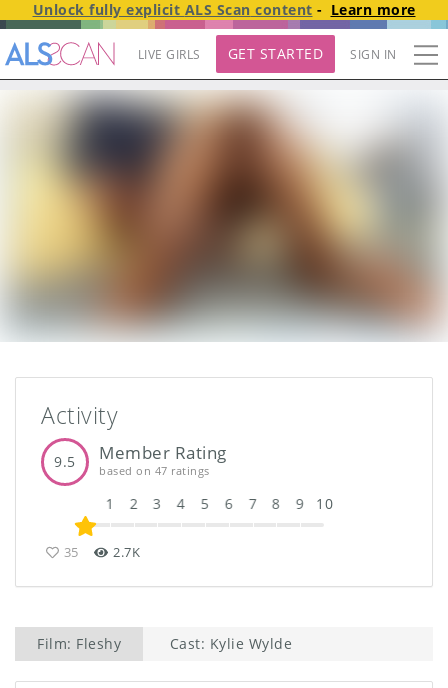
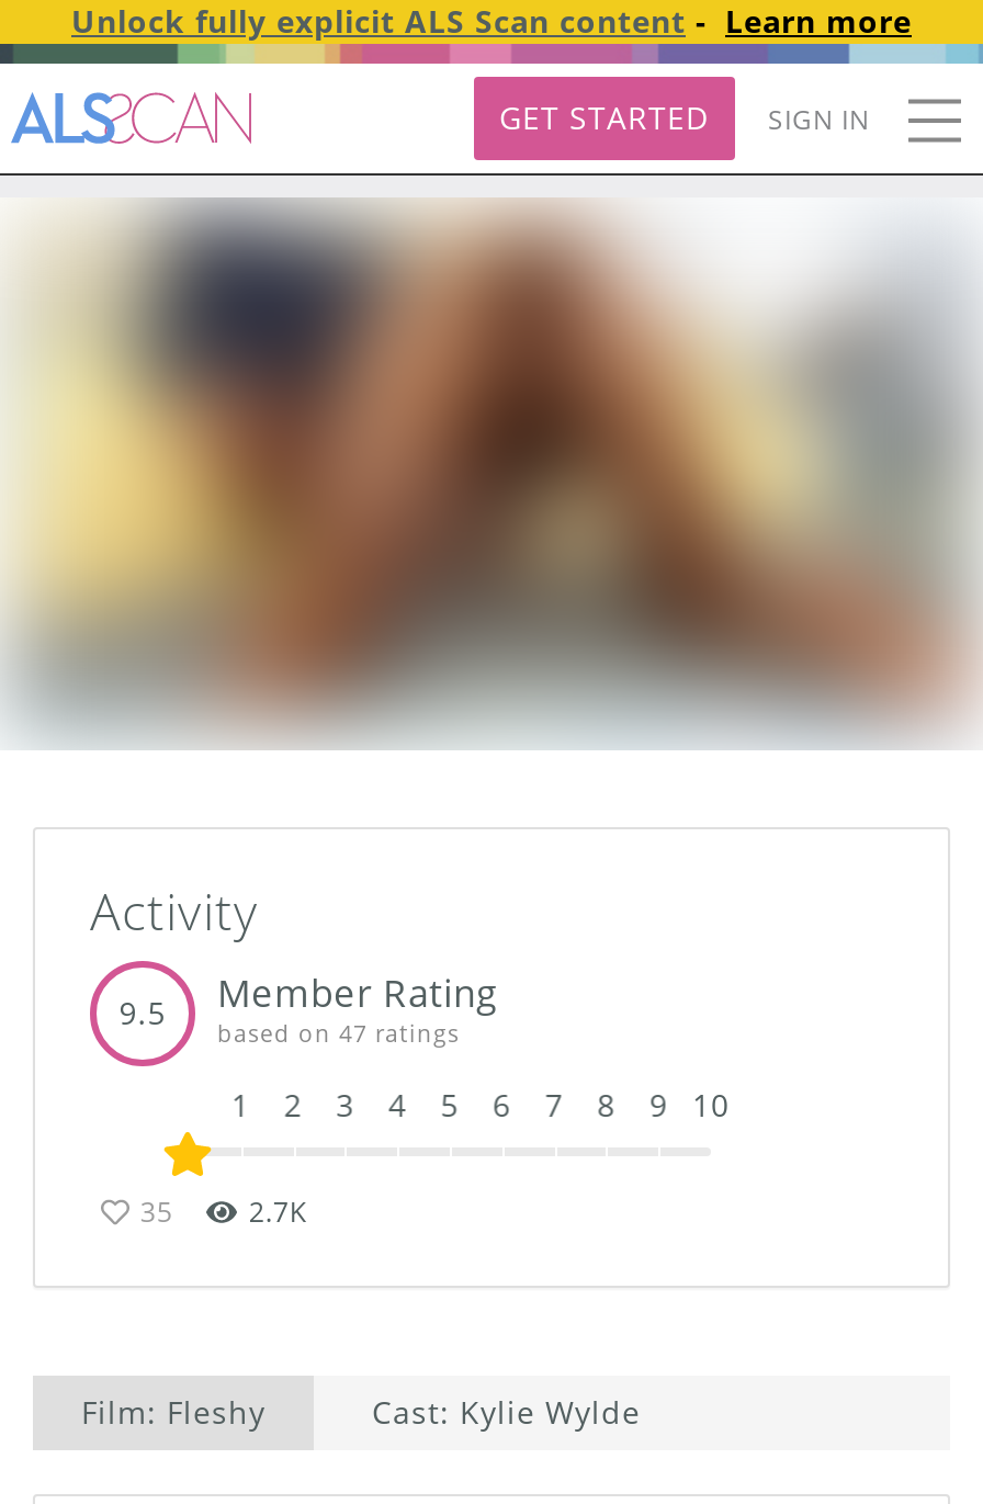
- LIVE GIRLS
